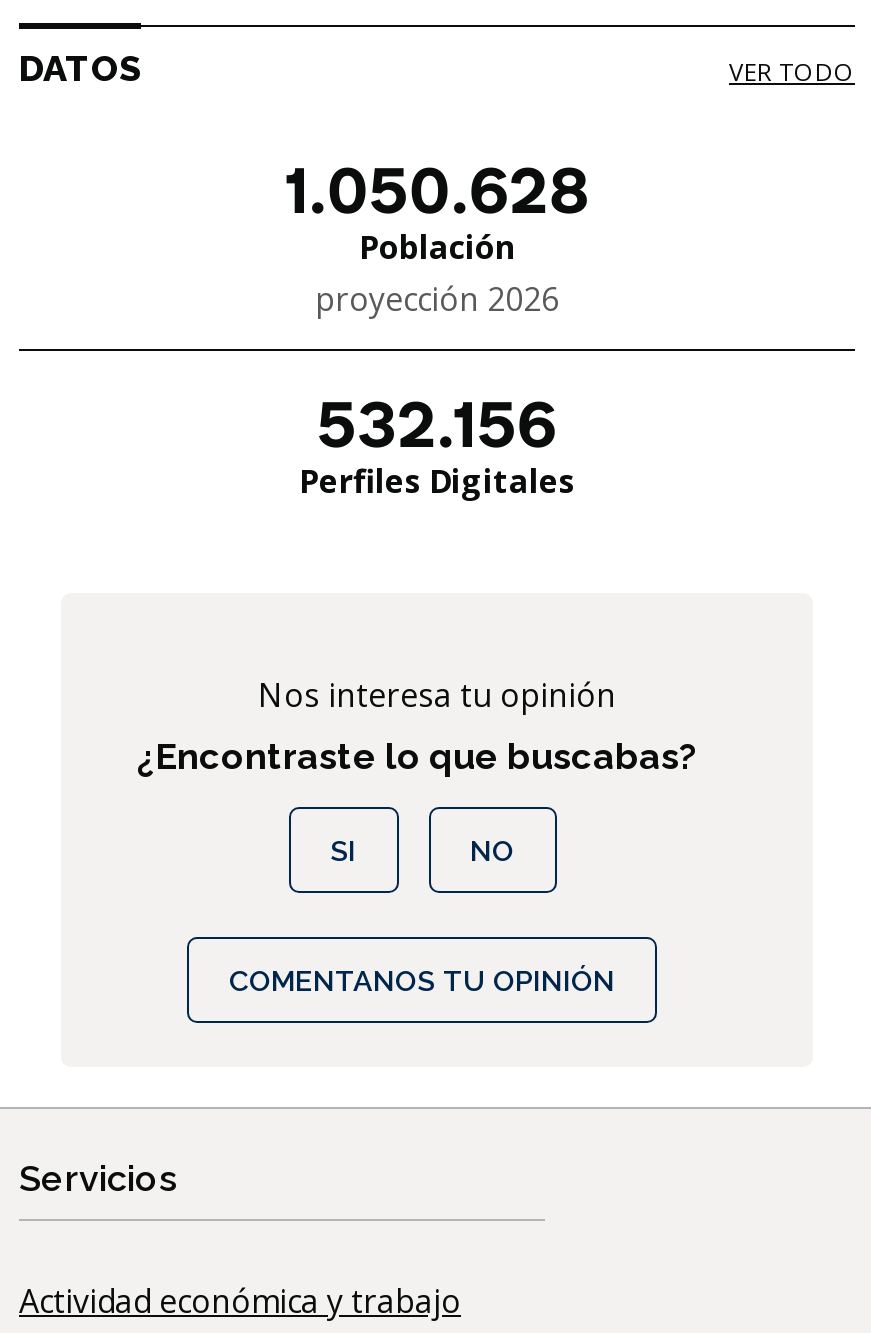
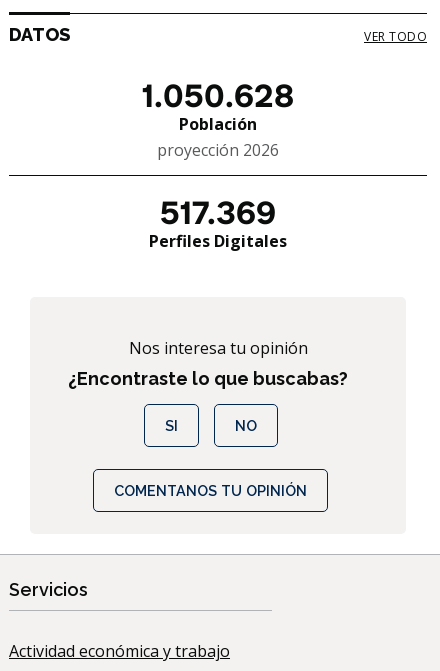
- 532.156
+ 517.369
